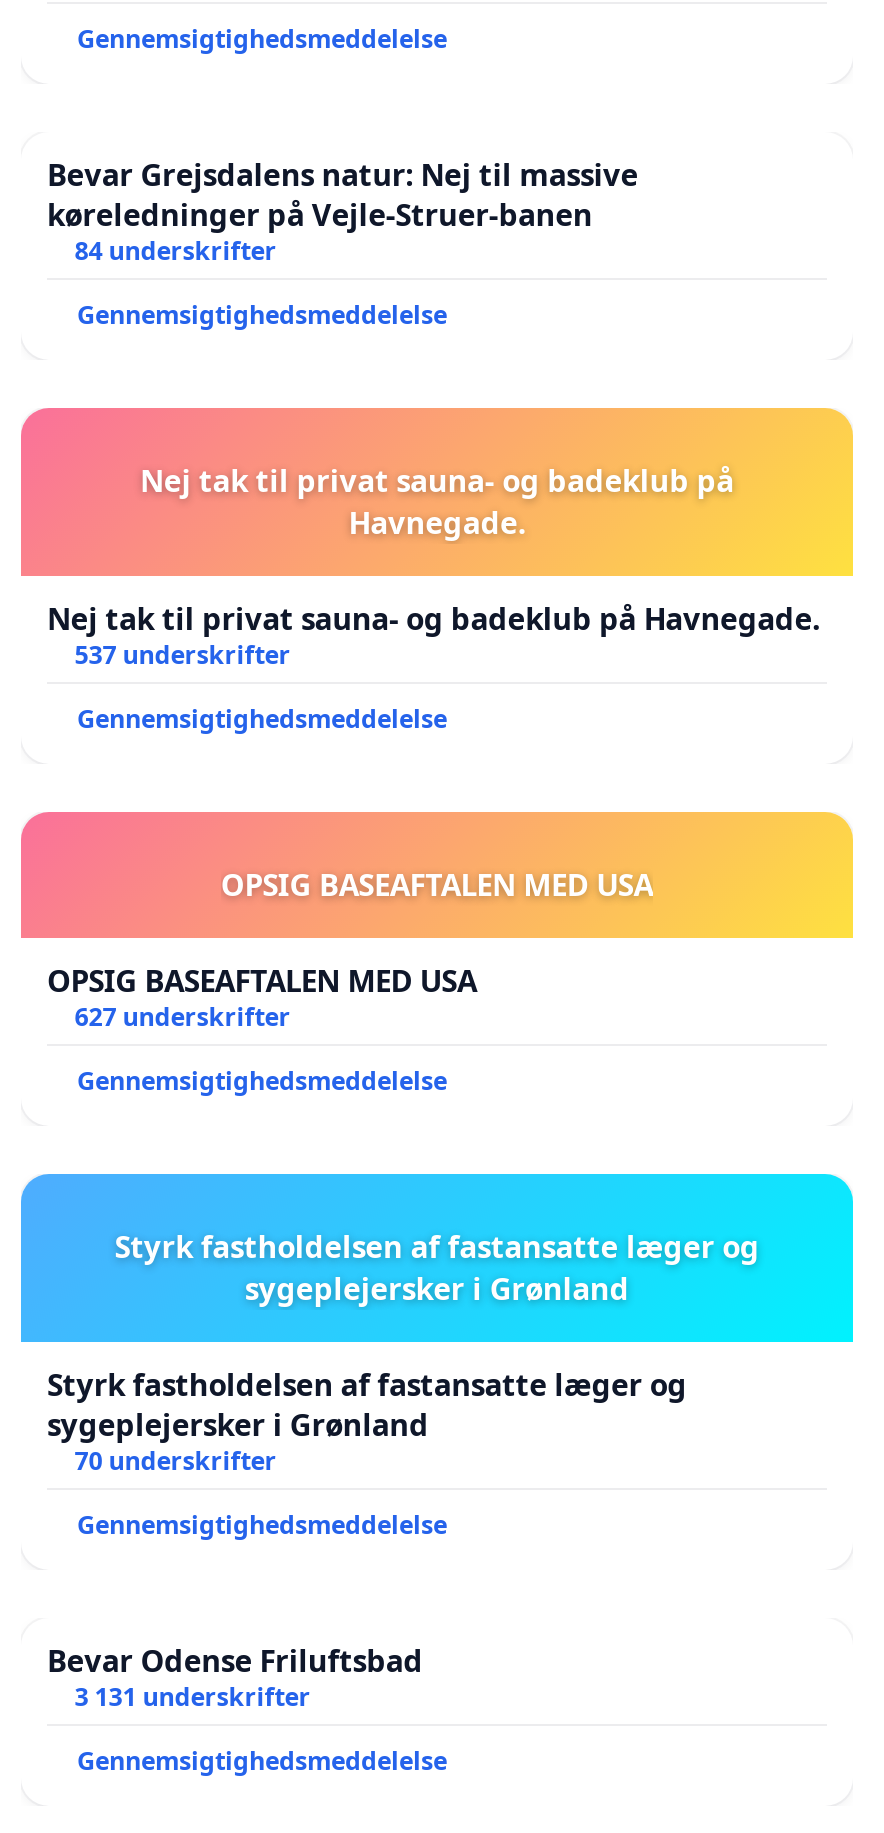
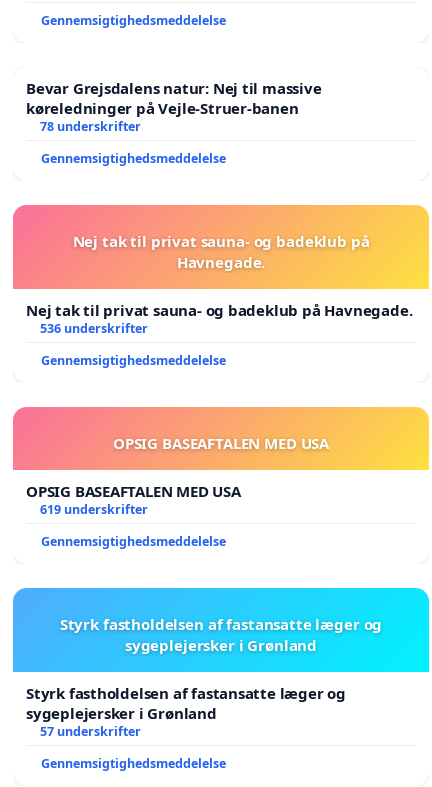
- 84 underskrifter
+ 78 underskrifter

- 537 underskrifter
+ 536 underskrifter

- 627 underskrifter
+ 619 underskrifter

- 70 underskrifter
- Gennemsigtighedsmeddelelse
- Bevar Odense Friluftsbad
- 3 131 underskrifter
+ 57 underskrifter
